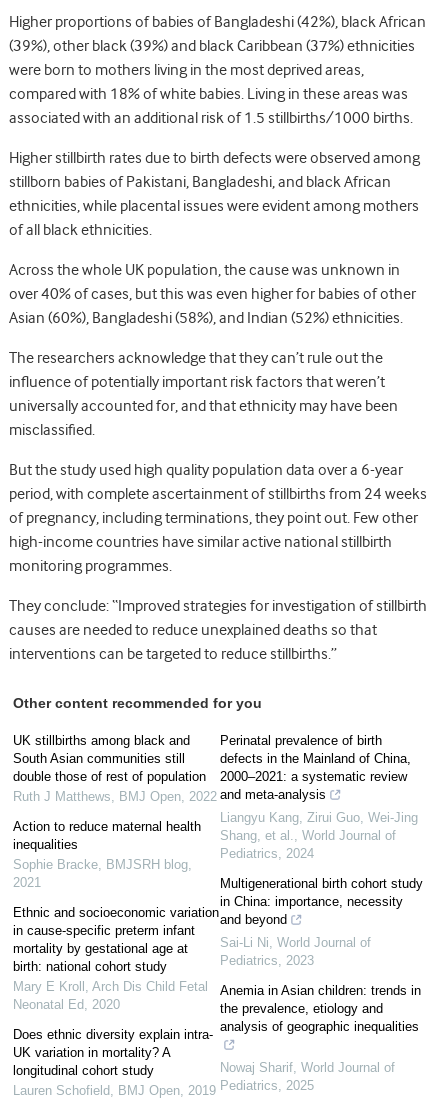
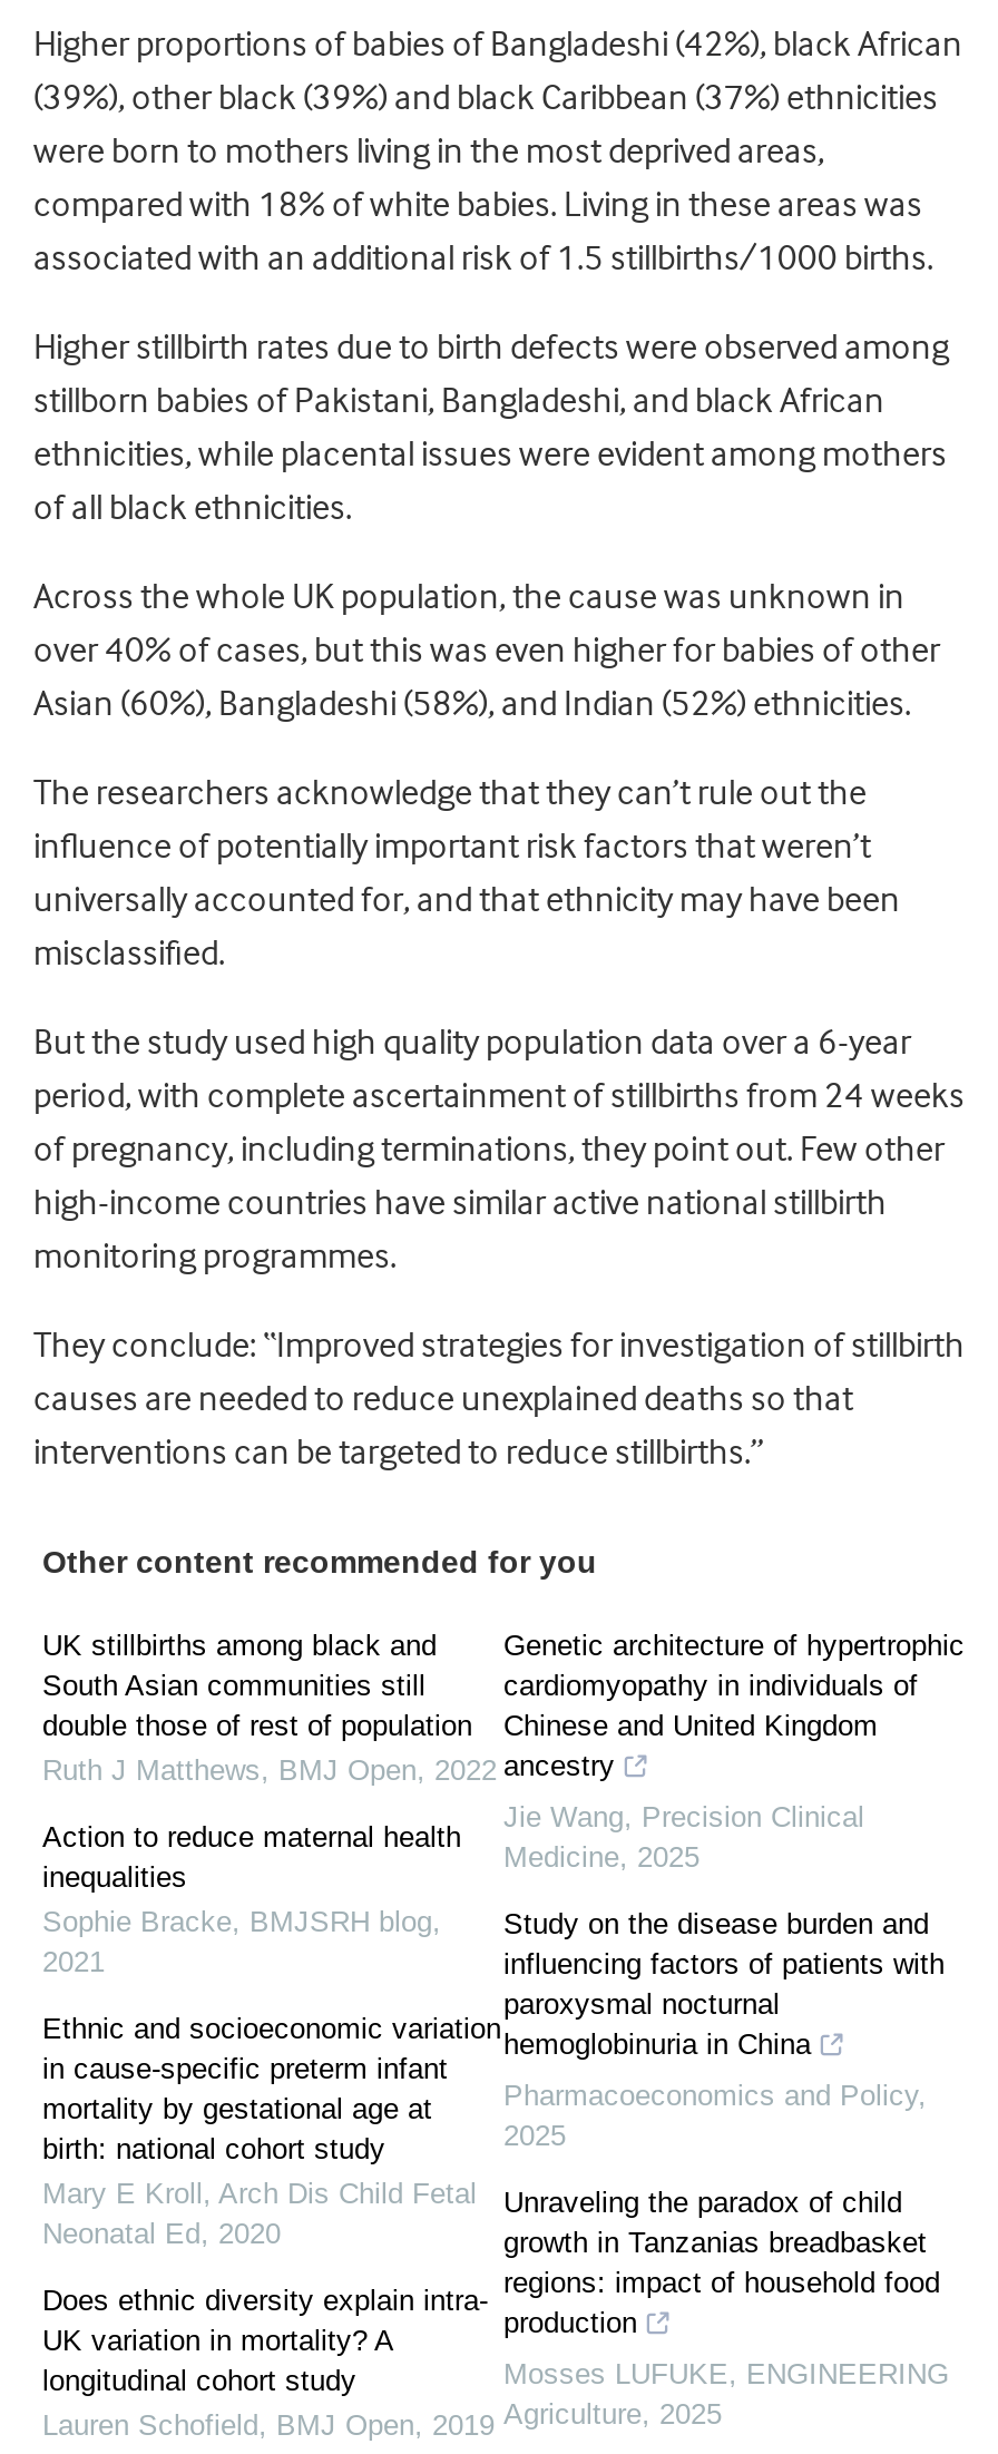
- Perinatal prevalence of birth
- defects in the Mainland of China,
- 2000–2021: a systematic review
- and meta-analysis
+ Genetic architecture of hypertrophic
+ cardiomyopathy in individuals of
+ Chinese and United Kingdom
+ ancestry

- Liangyu Kang, Zirui Guo, Wei-Jing
- Shang, et al., World Journal of
- Pediatrics, 2024
+ Jie Wang, Precision Clinical
+ Medicine, 2025

- Multigenerational birth cohort study
- in China: importance, necessity
- and beyond
+ Study on the disease burden and
+ influencing factors of patients with
+ paroxysmal nocturnal
+ hemoglobinuria in China

- Sai-Li Ni, World Journal of
- Pediatrics, 2023
+ Pharmacoeconomics and Policy,
+ 2025

- Anemia in Asian children: trends in
- the prevalence, etiology and
- analysis of geographic inequalities
+ Unraveling the paradox of child
+ growth in Tanzanias breadbasket
+ regions: impact of household food
+ production

- Nowaj Sharif, World Journal of
- Pediatrics, 2025
+ Mosses LUFUKE, ENGINEERING
+ Agriculture, 2025
